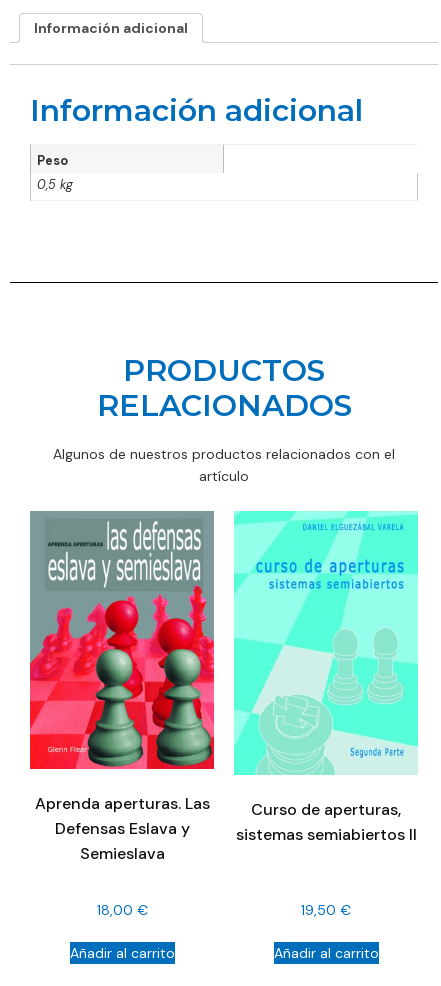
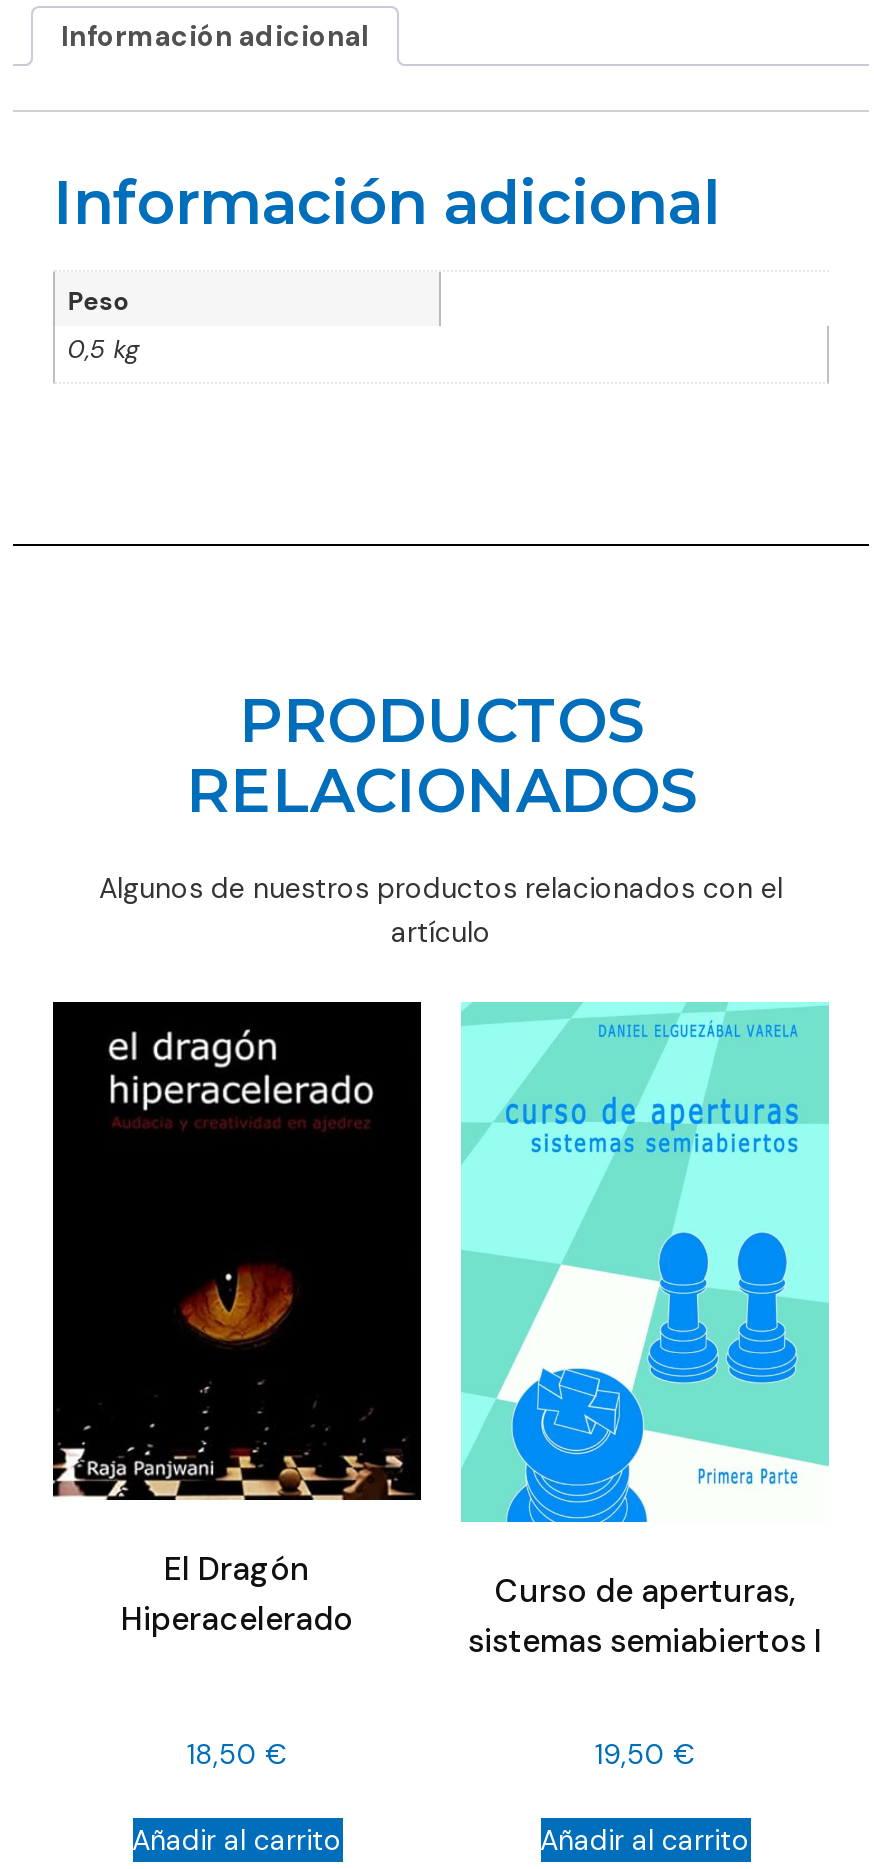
- [image]
- Aprenda aperturas. Las
- Defensas Eslava y
- Semieslava
+ [image]
+ El Dragón
+ Hiperacelerado

- [image]
+ [image]

- sistemas semiabiertos II
+ sistemas semiabiertos I

- 18,00 €
+ 18,50 €
